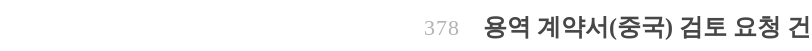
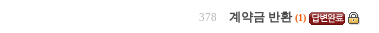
- 용역 계약서(중국) 검토 요청 건
+ 계약금 반환 (1)
